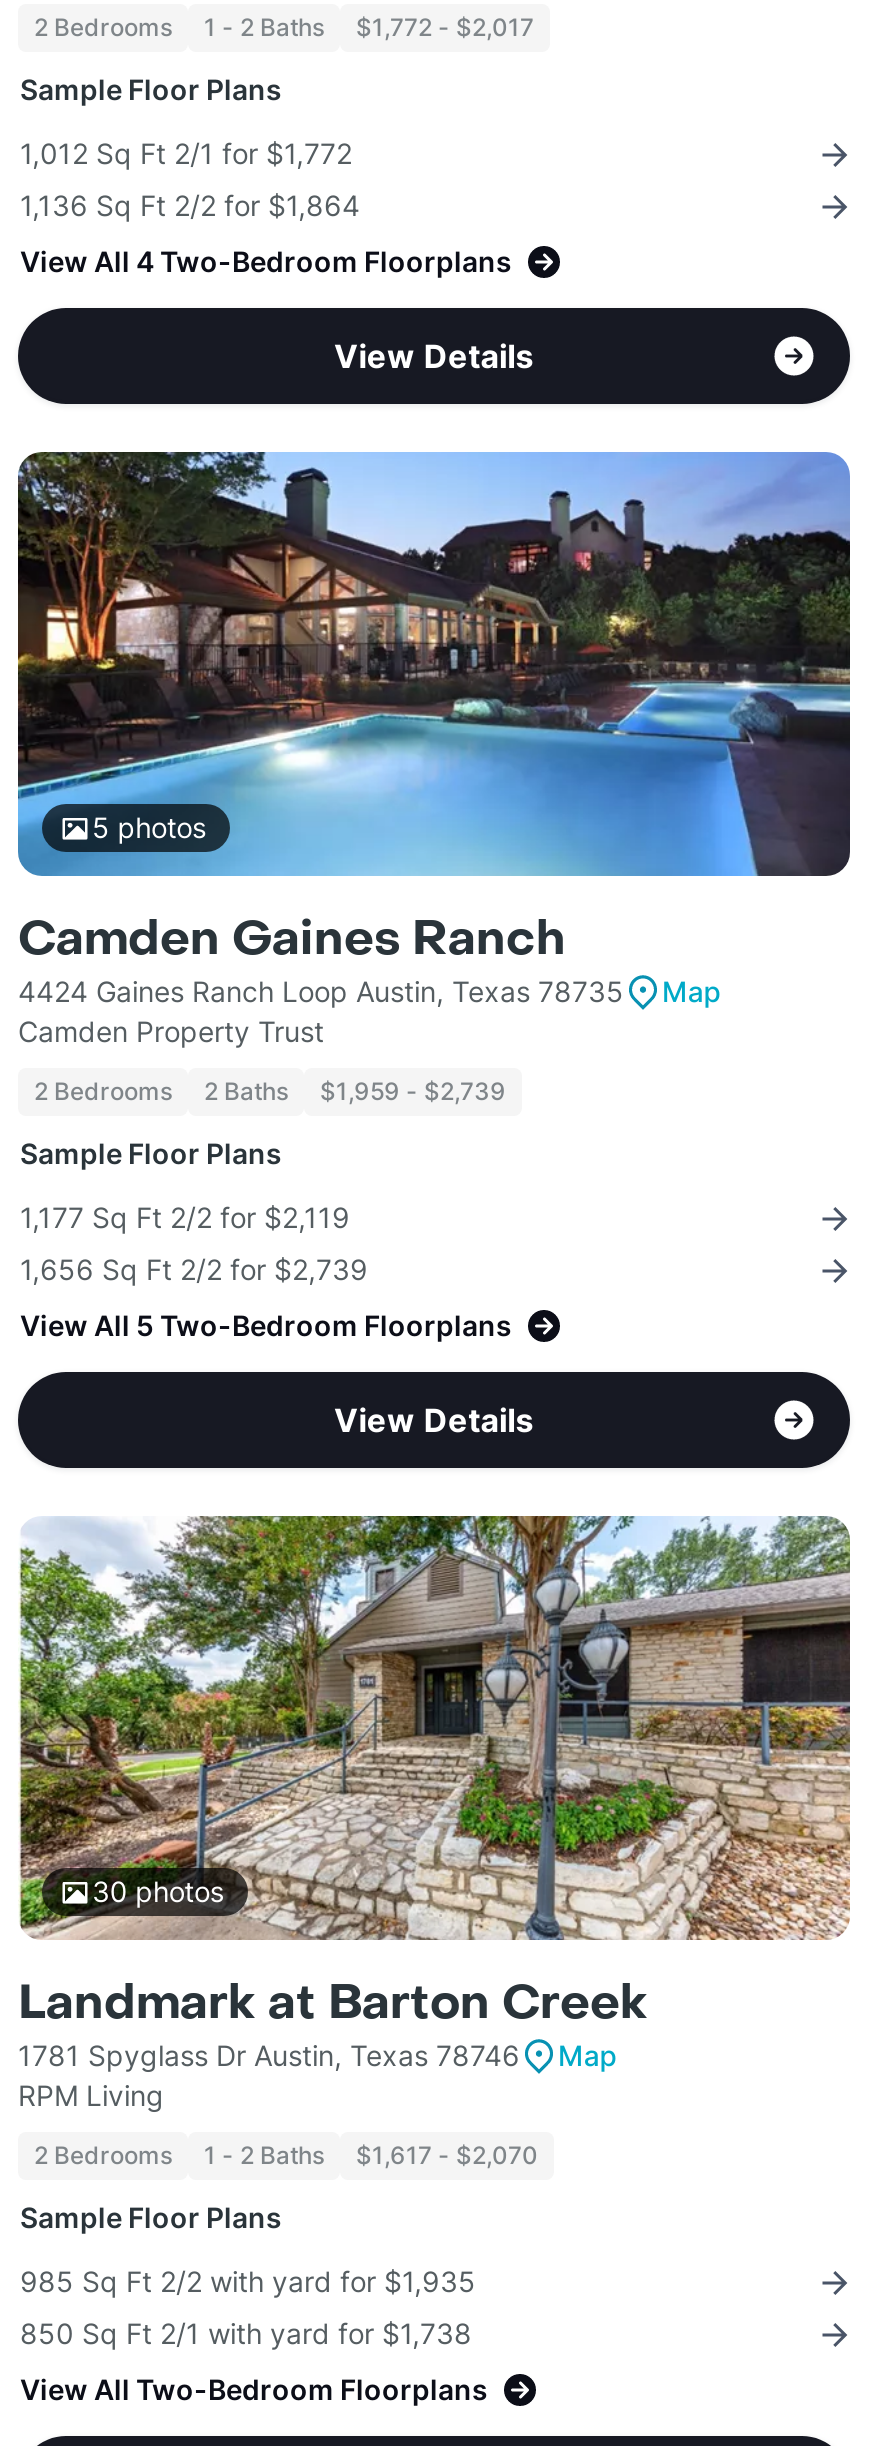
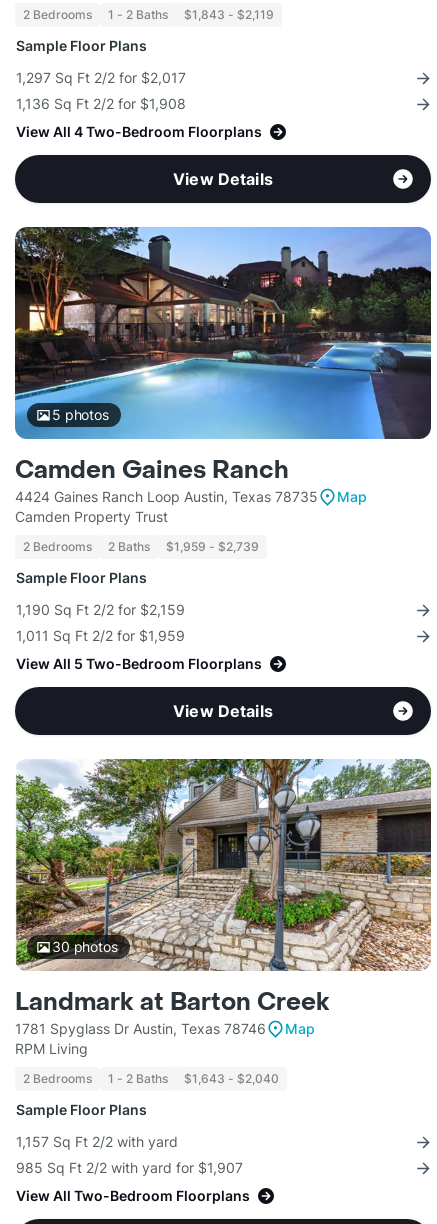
- 2 Bedrooms 1 - 2 Baths $1,772 - $2,017
+ 2 Bedrooms 1 - 2 Baths $1,843 - $2,119

- 1,012 Sq Ft 2/1 for $1,772
+ 1,297 Sq Ft 2/2 for $2,017

- 1,136 Sq Ft 2/2 for $1,864
+ 1,136 Sq Ft 2/2 for $1,908

- 1,177 Sq Ft 2/2 for $2,119
+ 1,190 Sq Ft 2/2 for $2,159

- 1,656 Sq Ft 2/2 for $2,739
+ 1,011 Sq Ft 2/2 for $1,959

- 2 Bedrooms 1 - 2 Baths $1,617 - $2,070
+ 2 Bedrooms 1 - 2 Baths $1,643 - $2,040

- 985 Sq Ft 2/2 with yard for $1,935
+ 1,157 Sq Ft 2/2 with yard

- 850 Sq Ft 2/1 with yard for $1,738
+ 985 Sq Ft 2/2 with yard for $1,907
